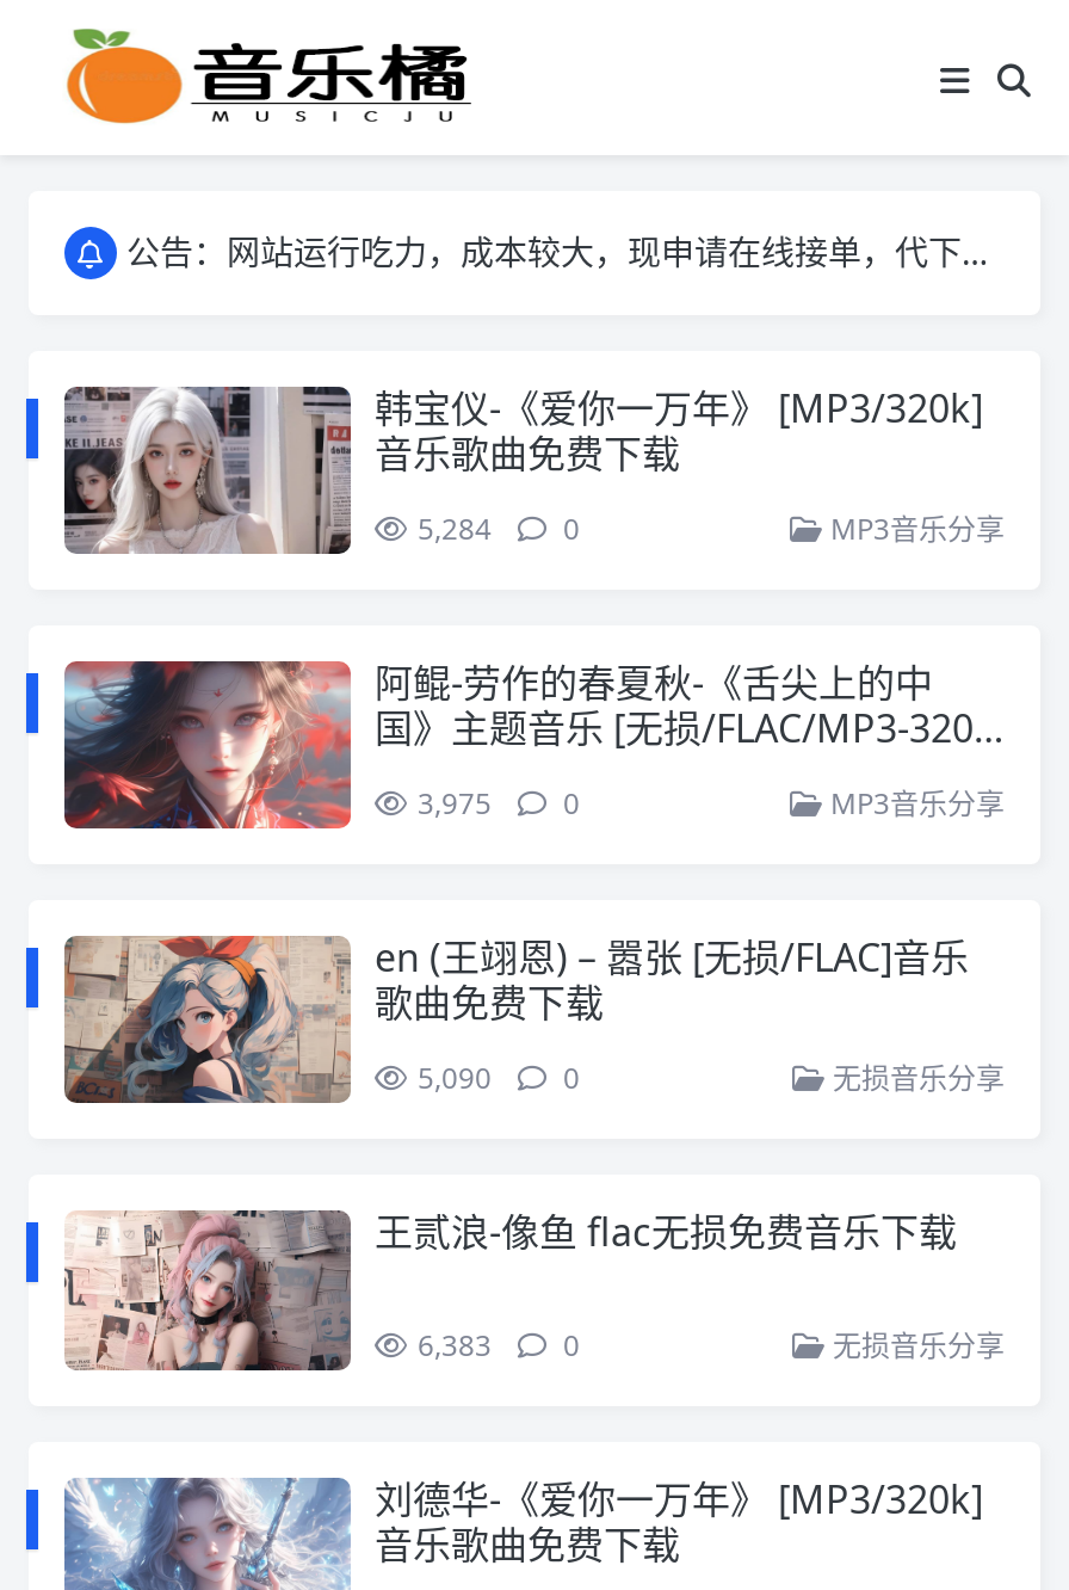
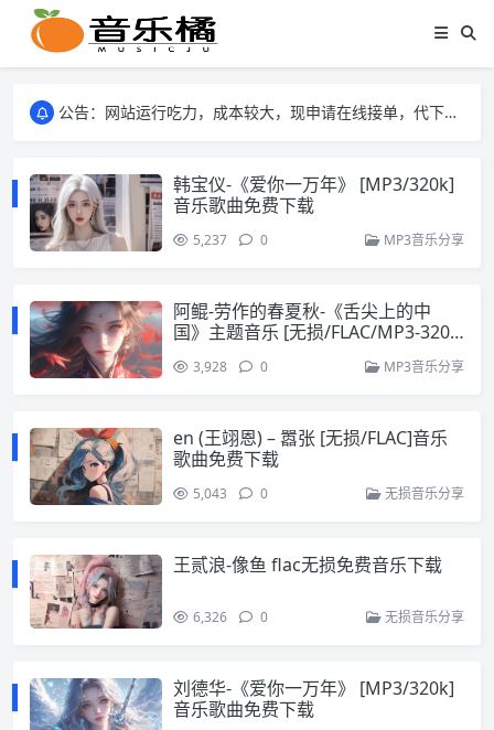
- 5,284 0
+ 5,237 0

- 3,975 0
+ 3,928 0

- 5,090 0
+ 5,043 0

- 6,383 0
+ 6,326 0
